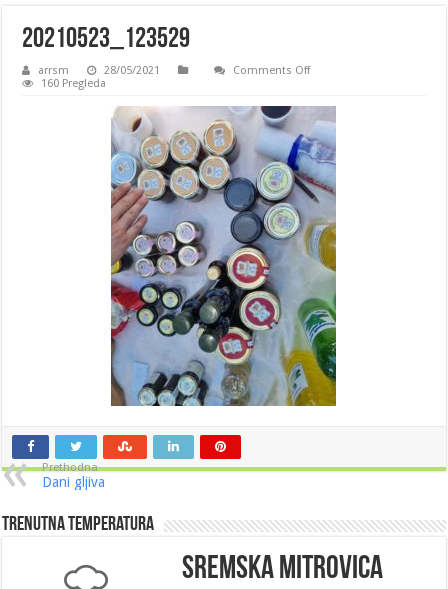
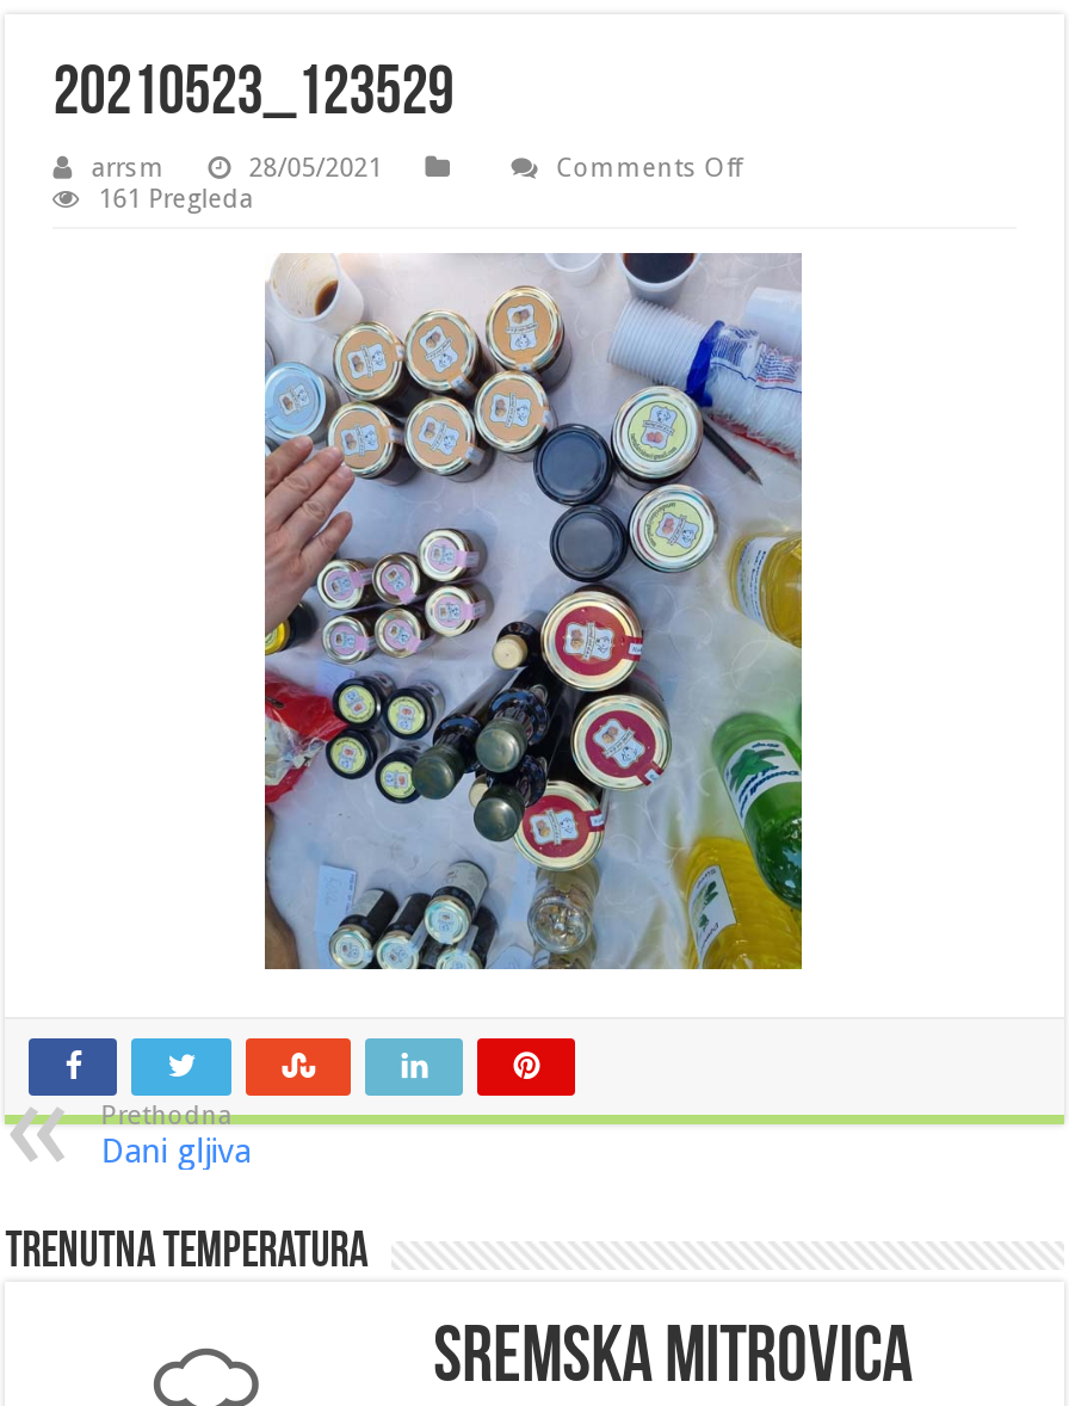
- 160 Pregleda
+ 161 Pregleda
